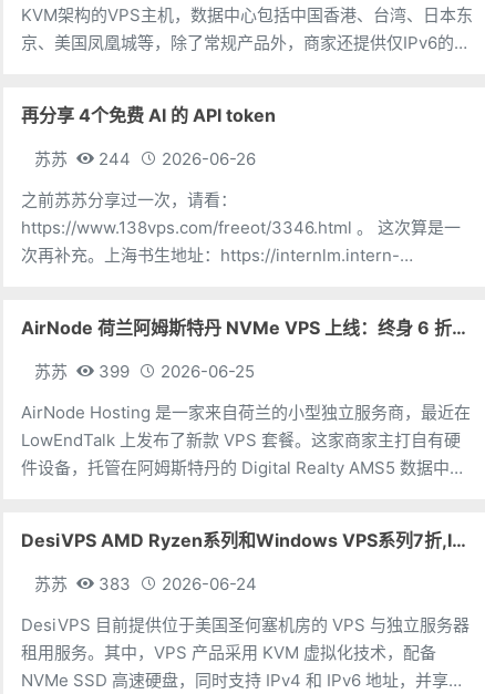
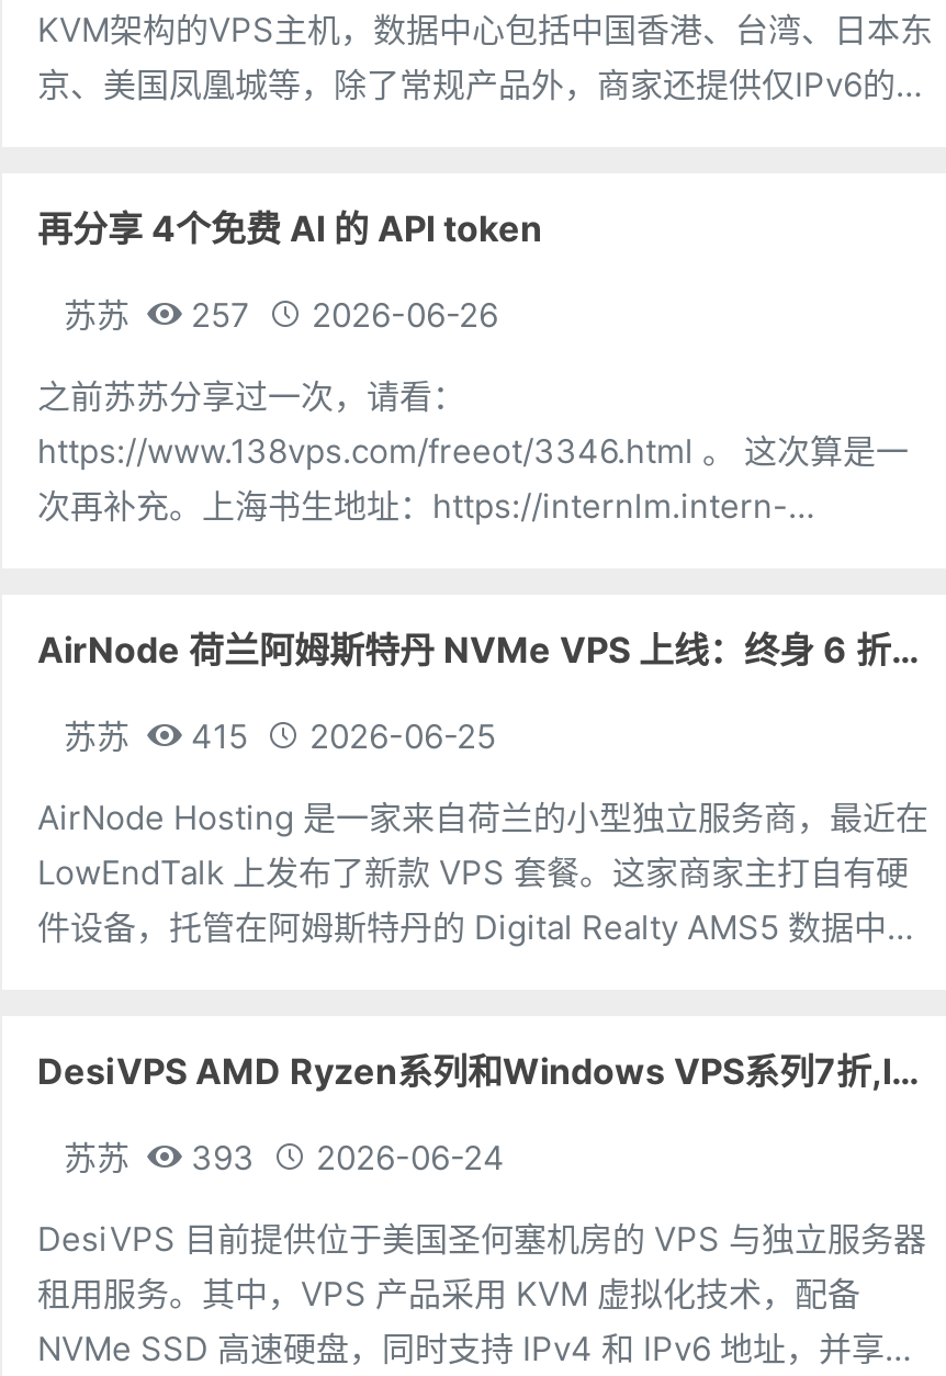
- 苏苏 244 2026-06-26
+ 苏苏 257 2026-06-26

- 苏苏 399 2026-06-25
+ 苏苏 415 2026-06-25

- 苏苏 383 2026-06-24
+ 苏苏 393 2026-06-24
